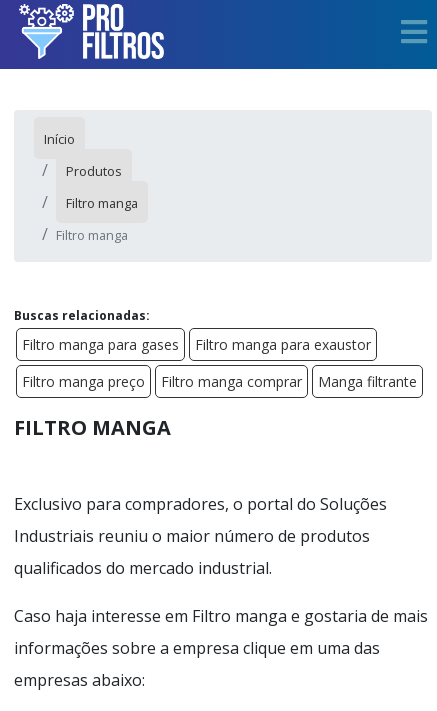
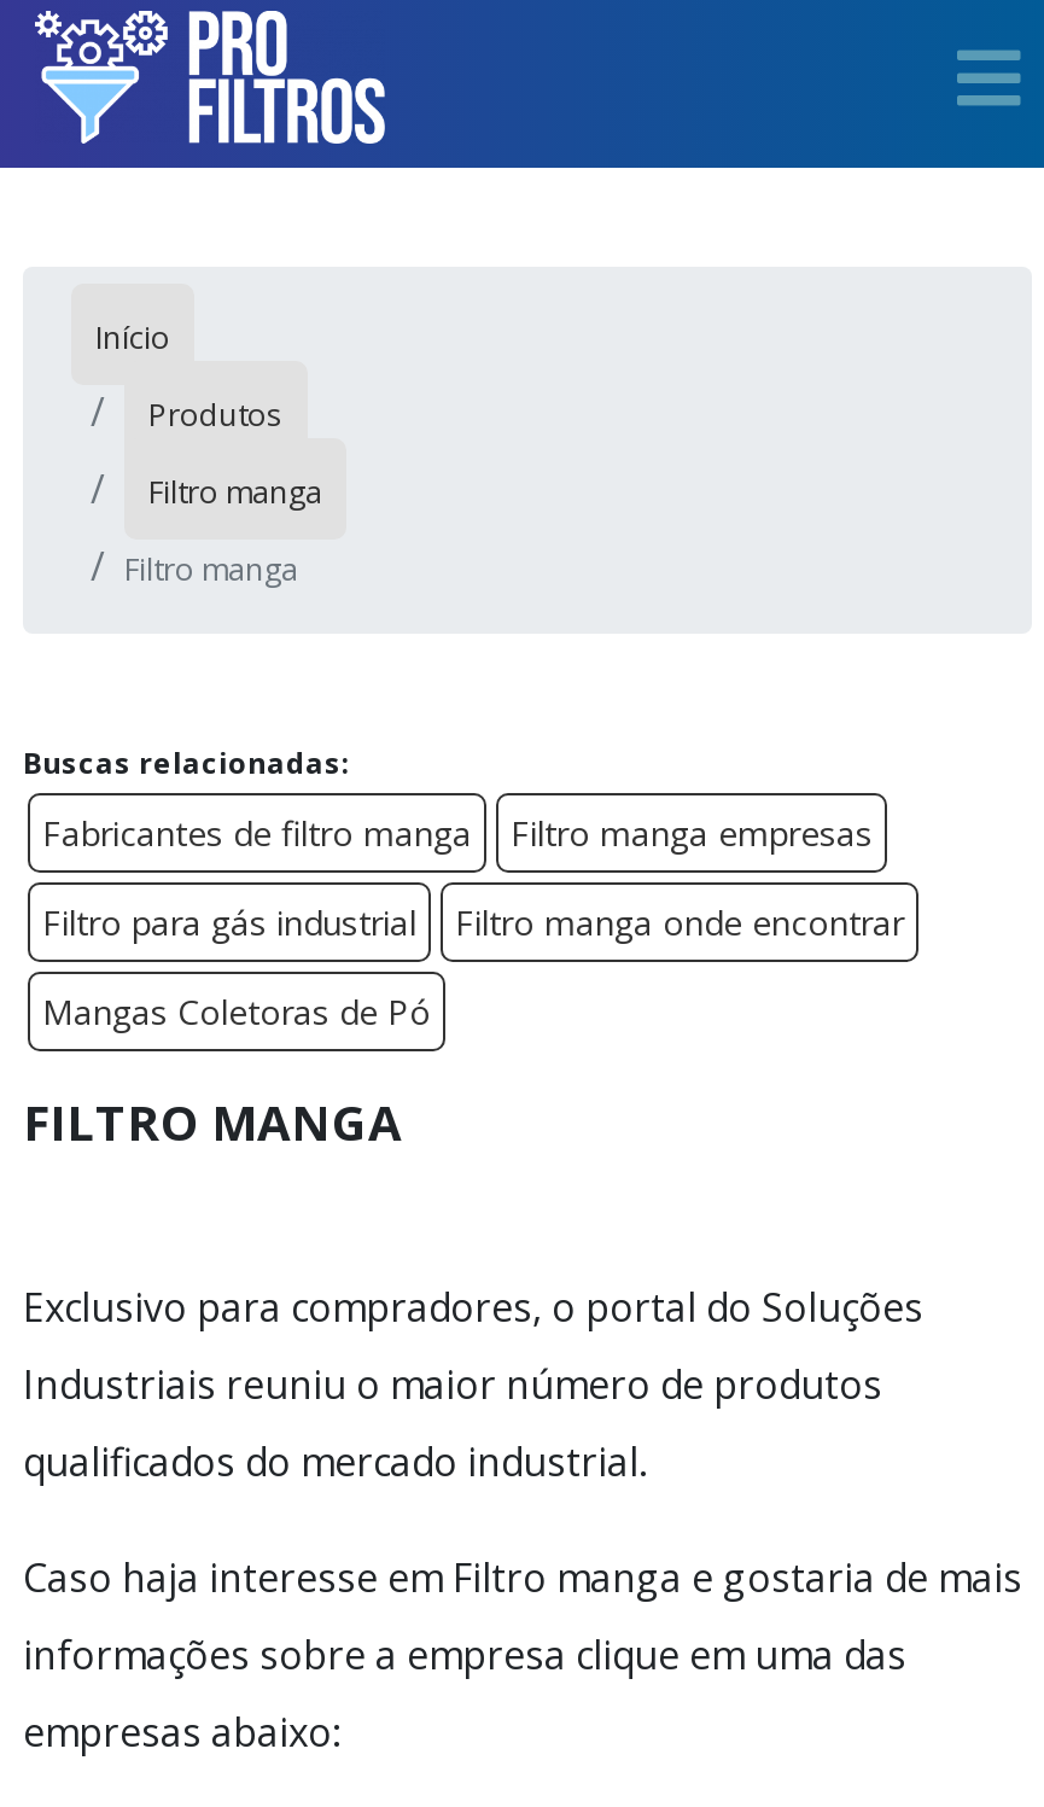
- Filtro manga para gases
- Filtro manga para exaustor
- Filtro manga preço
- Filtro manga comprar
- Manga filtrante
+ Fabricantes de filtro manga
+ Filtro manga empresas
+ Filtro para gás industrial
+ Filtro manga onde encontrar
+ Mangas Coletoras de Pó
